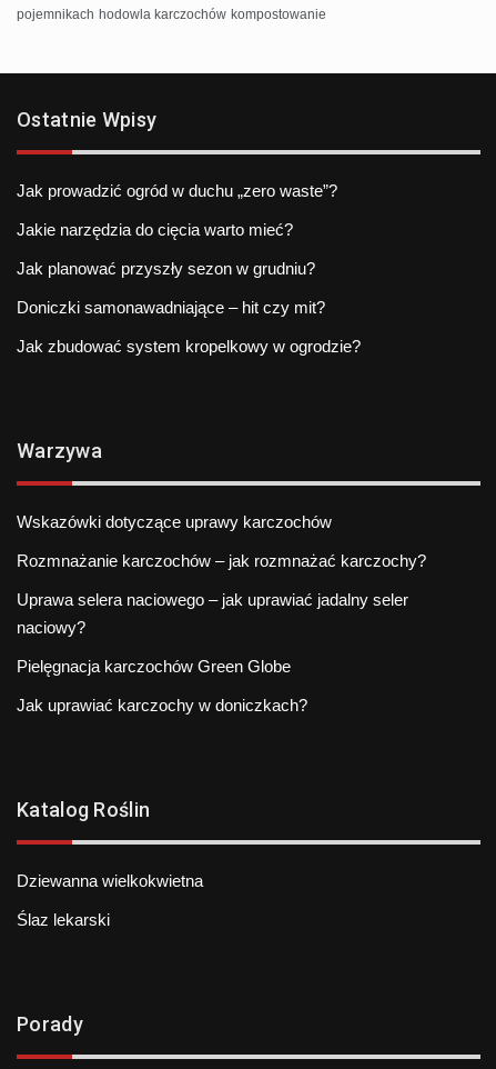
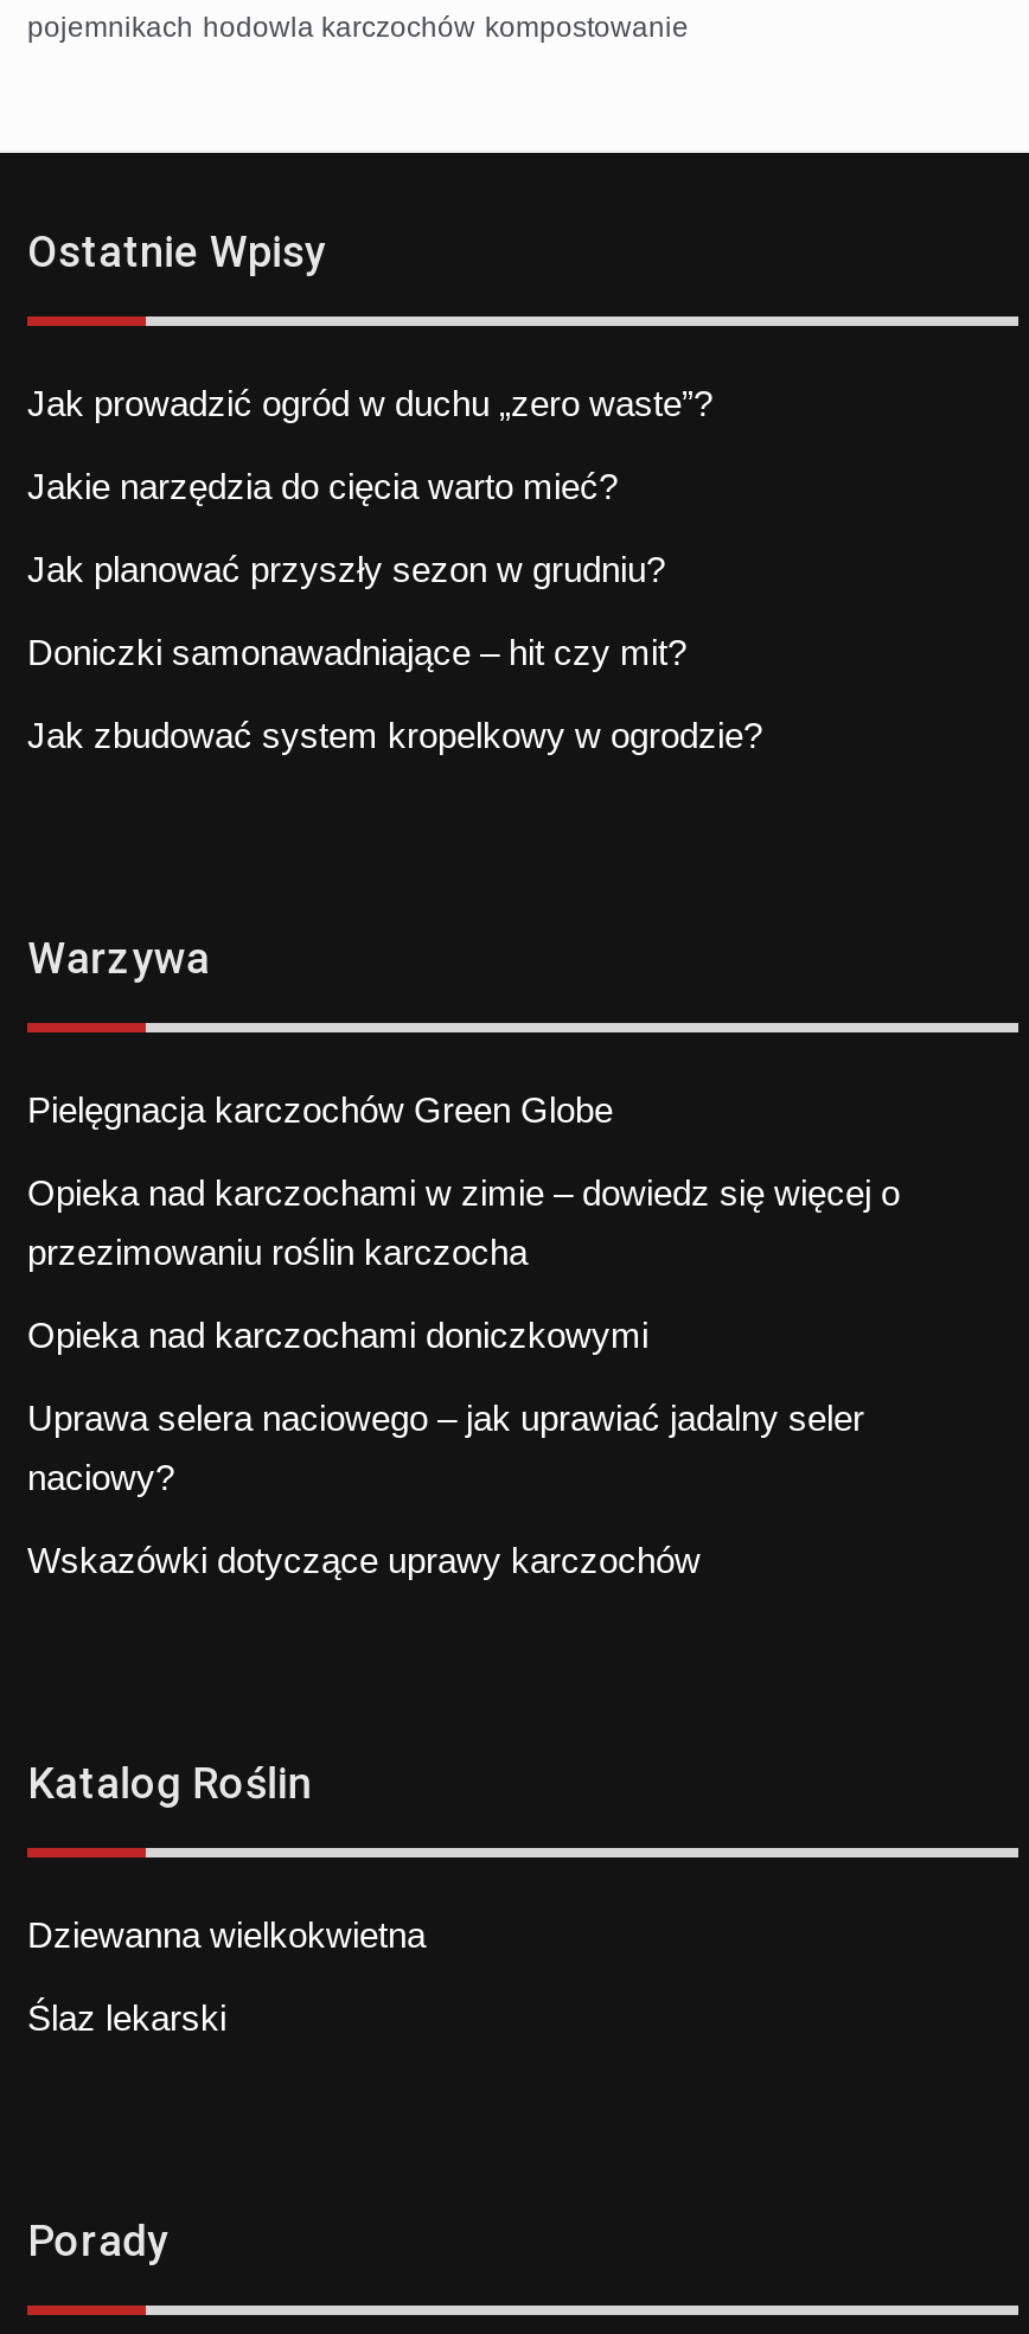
moved down: Wskazówki dotyczące uprawy karczochów

- Rozmnażanie karczochów – jak rozmnażać karczochy?
+ Opieka nad karczochami w zimie – dowiedz się więcej o
+ przezimowaniu roślin karczocha
+ Opieka nad karczochami doniczkowymi

moved down: Uprawa selera naciowego – jak uprawiać jadalny seler | naciowy?

moved up: Pielęgnacja karczochów Green Globe

- Jak uprawiać karczochy w doniczkach?
